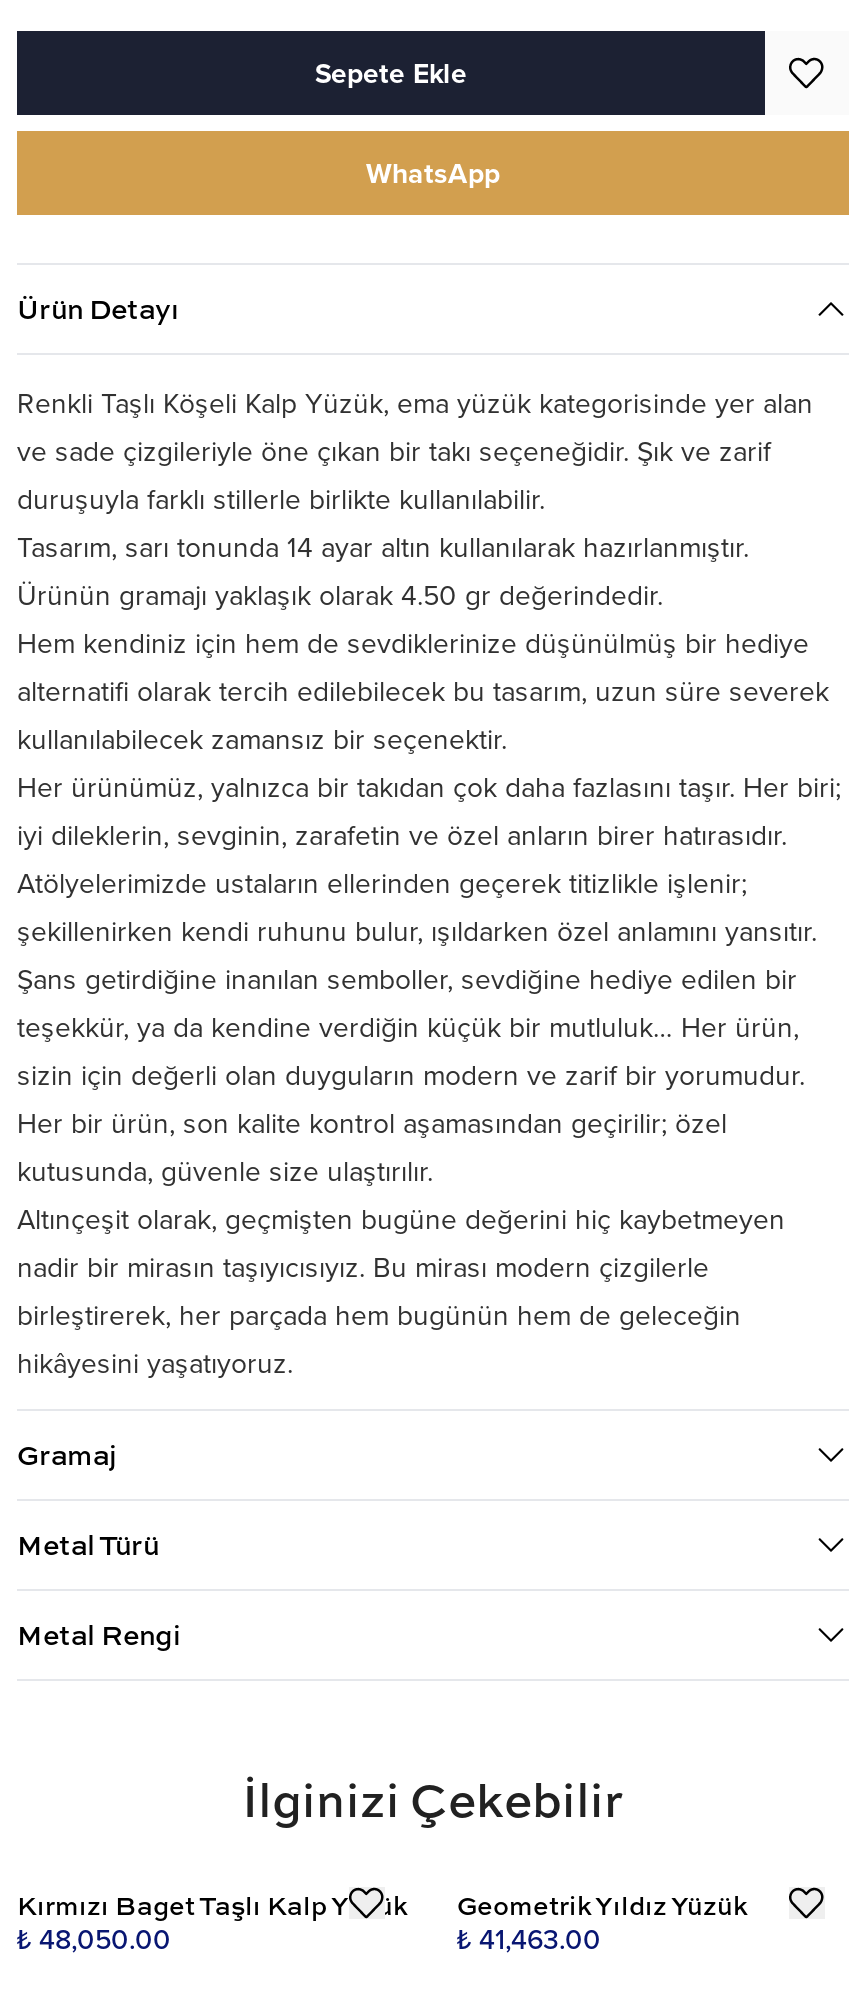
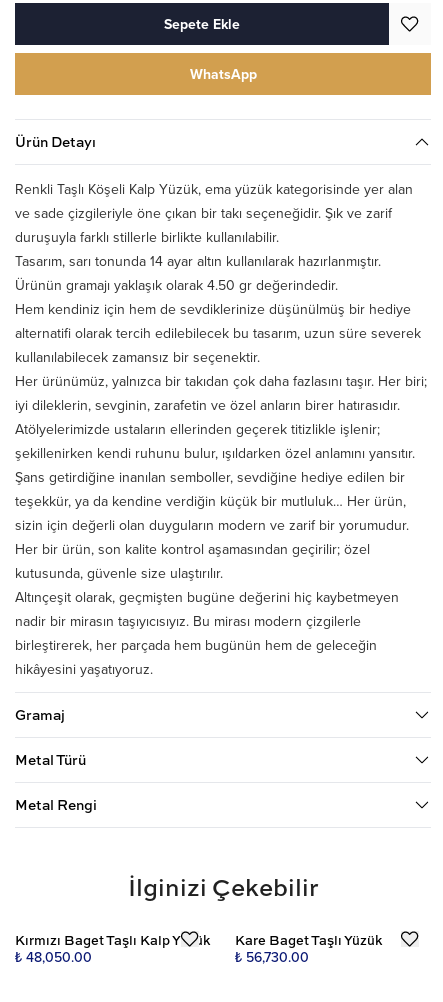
- Geometrik Yıldız Yüzük
- ₺ 41,463.00
+ Kare Baget Taşlı Yüzük
+ ₺ 56,730.00
